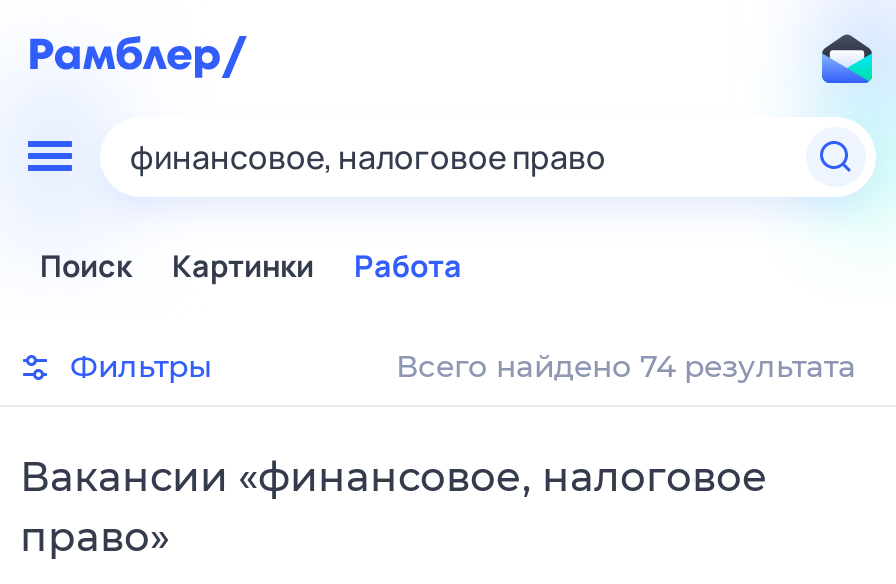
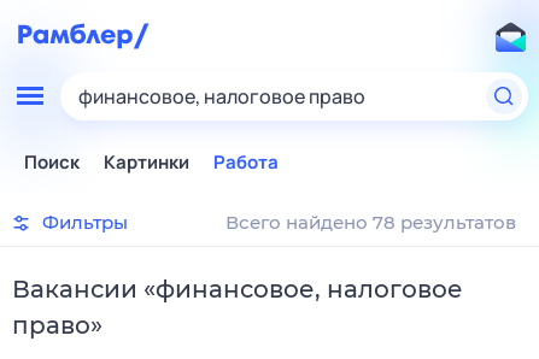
- Всего найдено 74 результата
+ Всего найдено 78 результатов
